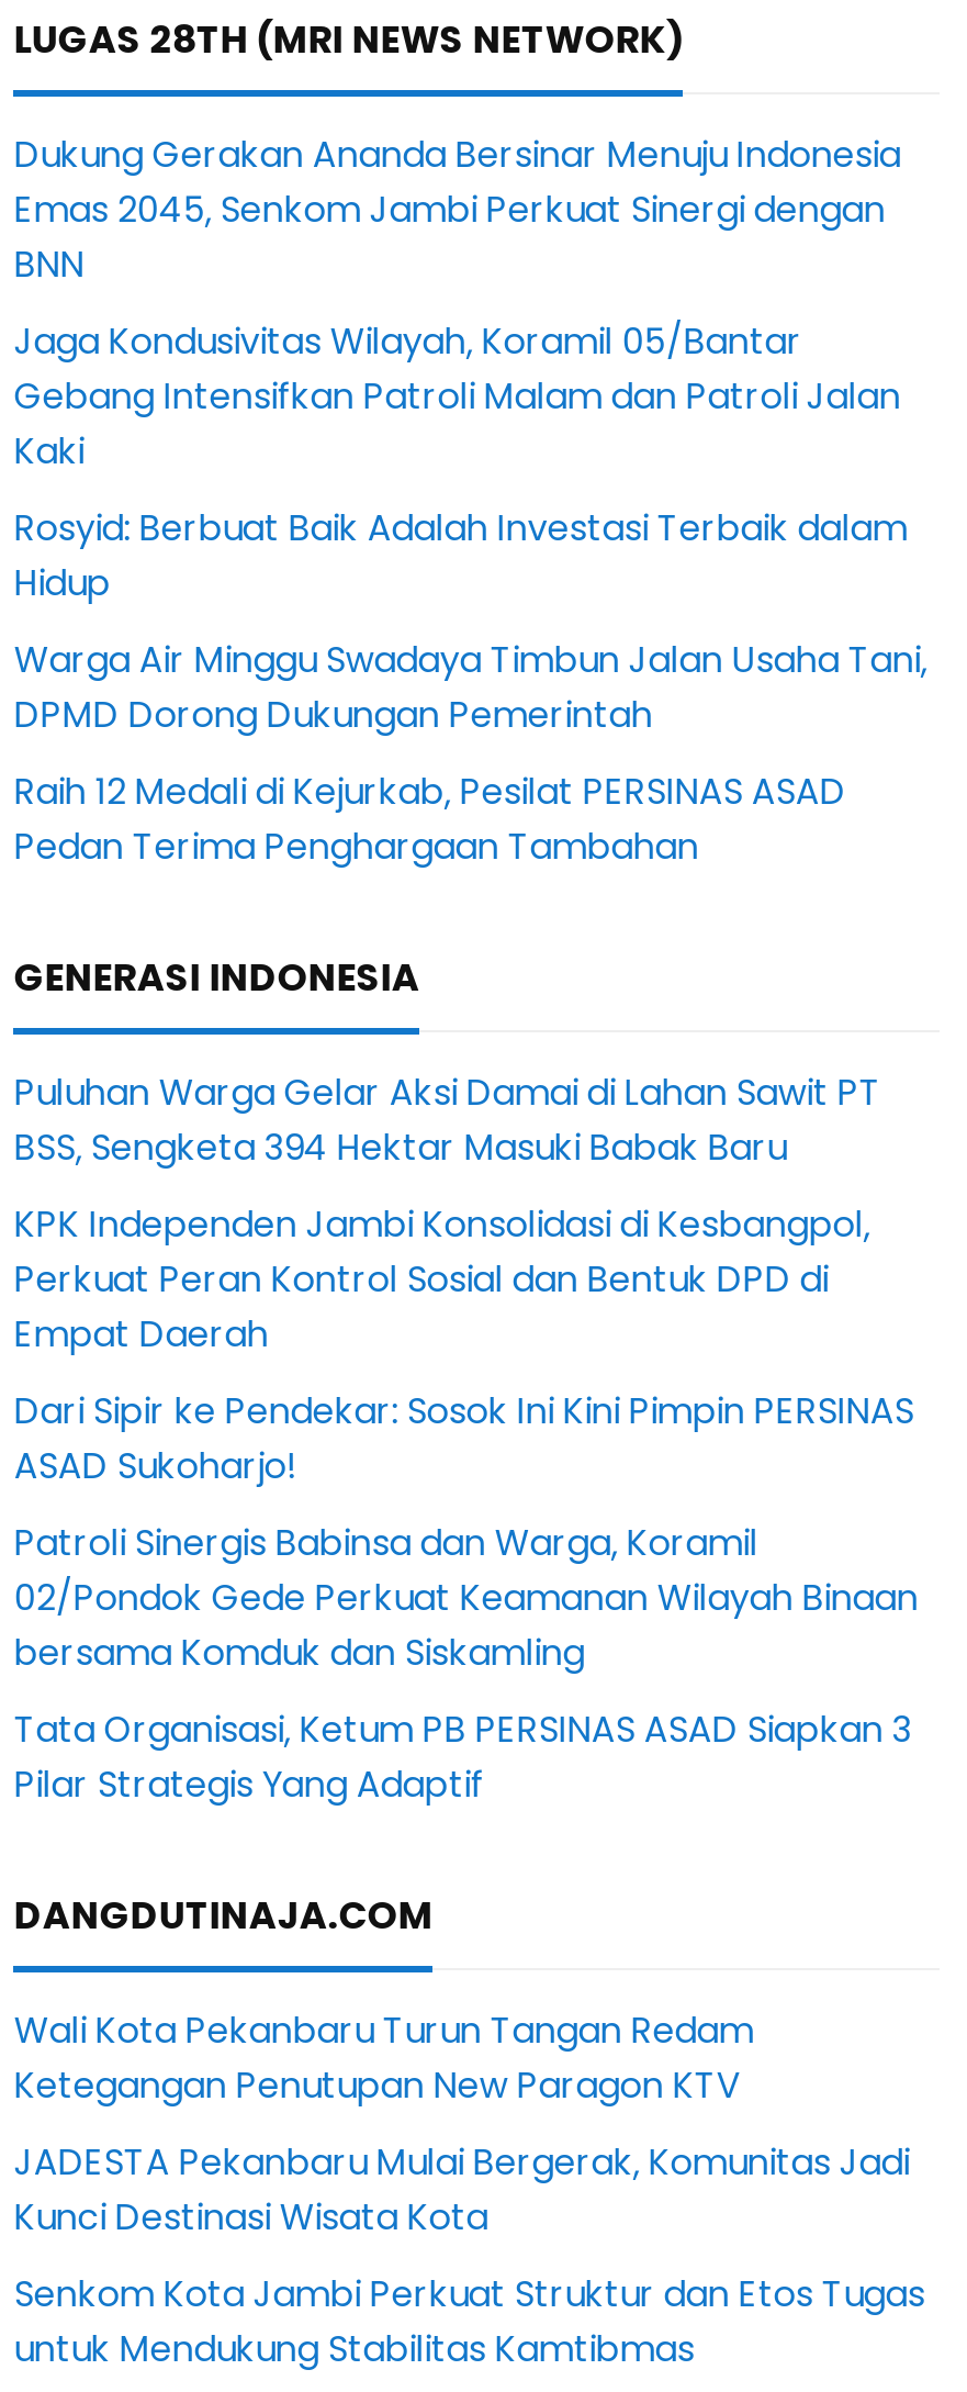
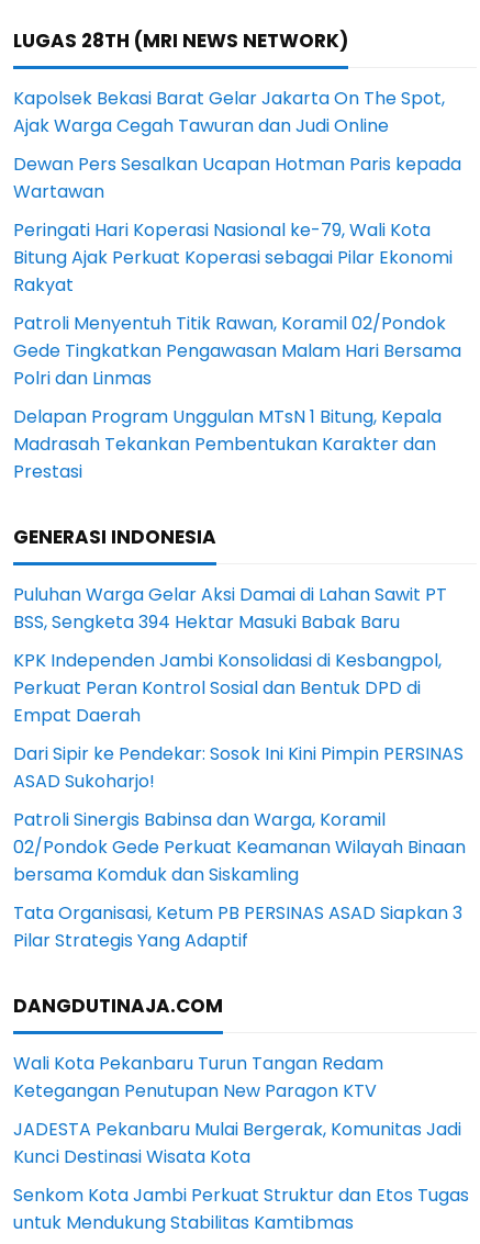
- Dukung Gerakan Ananda Bersinar Menuju Indonesia
- Emas 2045, Senkom Jambi Perkuat Sinergi dengan
- BNN
+ Kapolsek Bekasi Barat Gelar Jakarta On The Spot,
+ Ajak Warga Cegah Tawuran dan Judi Online

- Jaga Kondusivitas Wilayah, Koramil 05/Bantar
- Gebang Intensifkan Patroli Malam dan Patroli Jalan
- Kaki
+ Dewan Pers Sesalkan Ucapan Hotman Paris kepada
+ Wartawan

- Rosyid: Berbuat Baik Adalah Investasi Terbaik dalam
- Hidup
+ Peringati Hari Koperasi Nasional ke-79, Wali Kota
+ Bitung Ajak Perkuat Koperasi sebagai Pilar Ekonomi
+ Rakyat

- Warga Air Minggu Swadaya Timbun Jalan Usaha Tani,
- DPMD Dorong Dukungan Pemerintah
+ Patroli Menyentuh Titik Rawan, Koramil 02/Pondok
+ Gede Tingkatkan Pengawasan Malam Hari Bersama
+ Polri dan Linmas

- Raih 12 Medali di Kejurkab, Pesilat PERSINAS ASAD
- Pedan Terima Penghargaan Tambahan
+ Delapan Program Unggulan MTsN 1 Bitung, Kepala
+ Madrasah Tekankan Pembentukan Karakter dan
+ Prestasi
